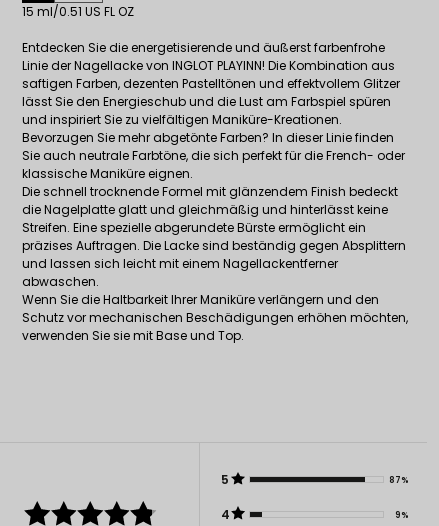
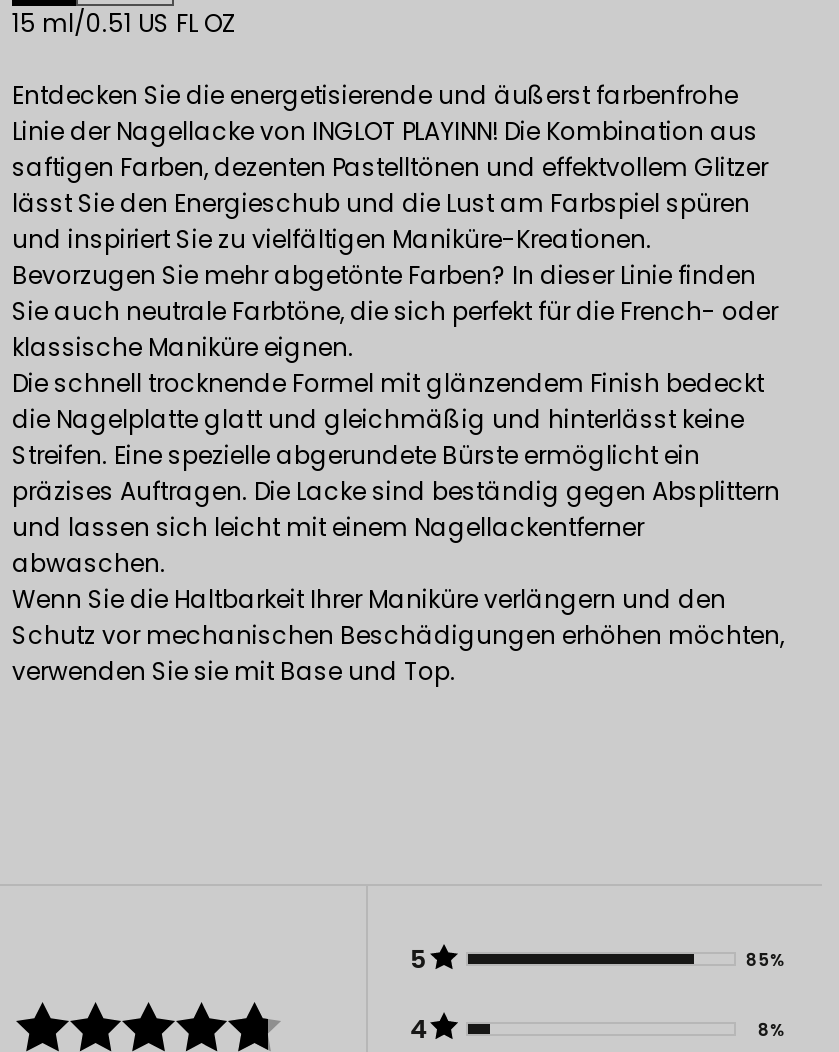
- 87%
+ 85%

- 9%
+ 8%
